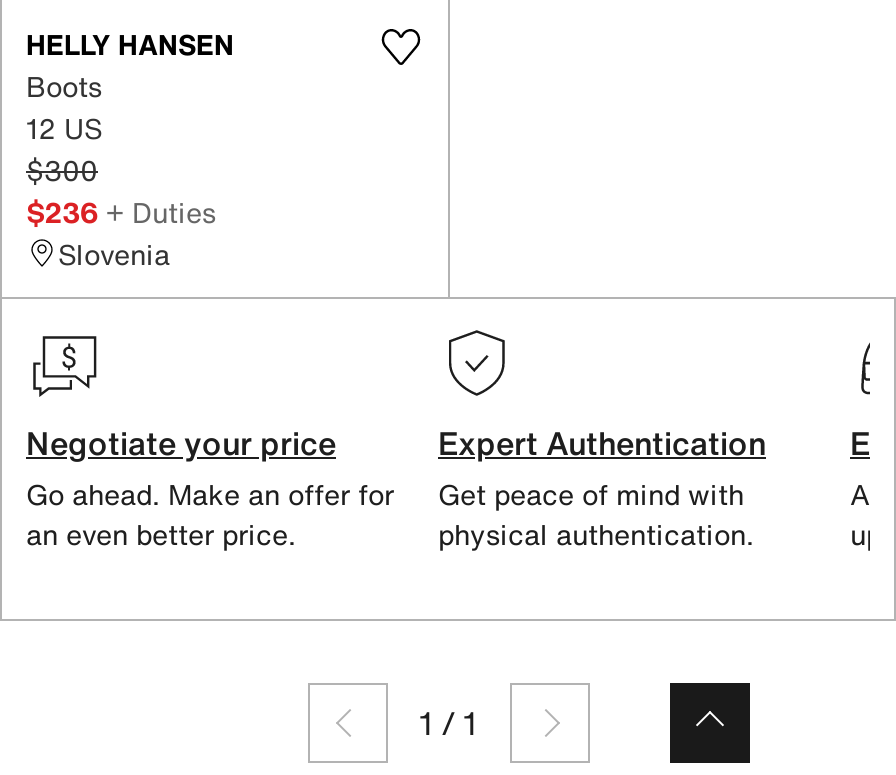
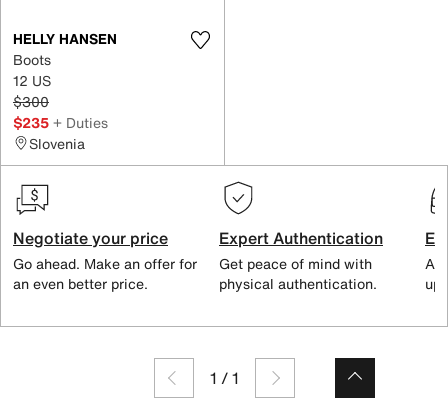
- $236 + Duties
+ $235 + Duties
